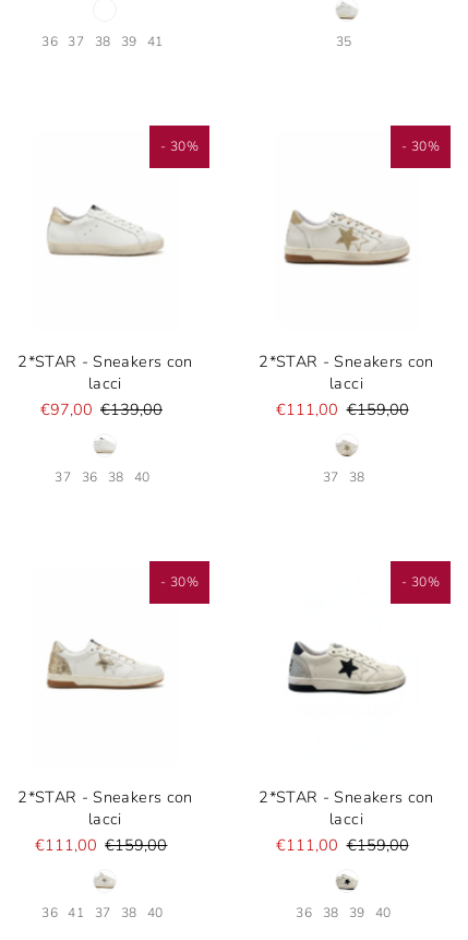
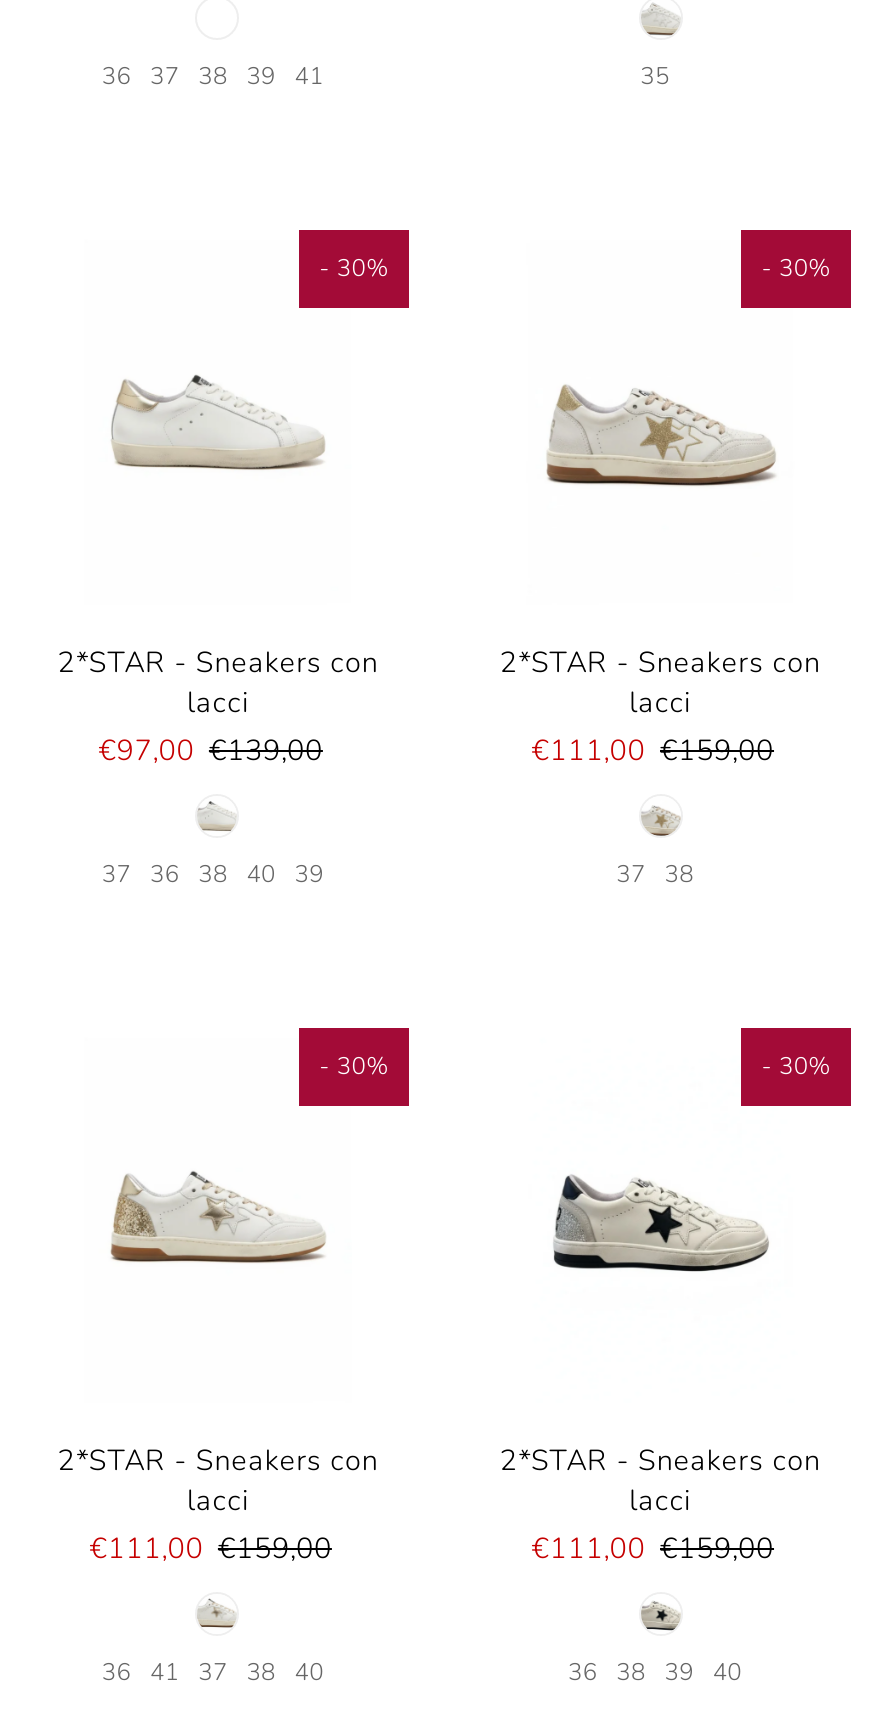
- 37 36 38 40
+ 37 36 38 40 39
